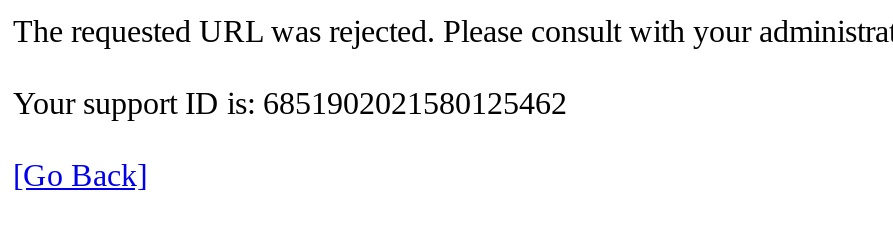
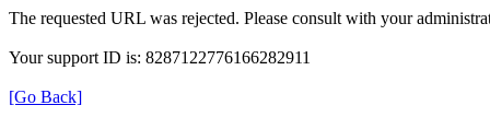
- Your support ID is: 6851902021580125462
+ Your support ID is: 8287122776166282911
